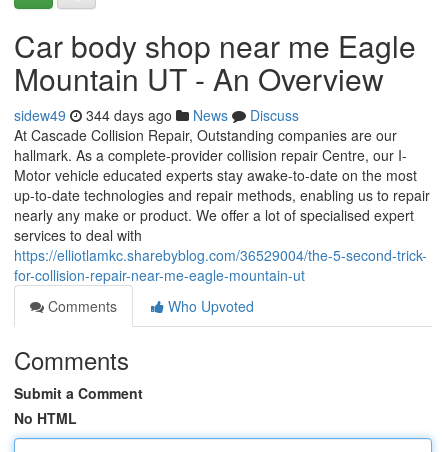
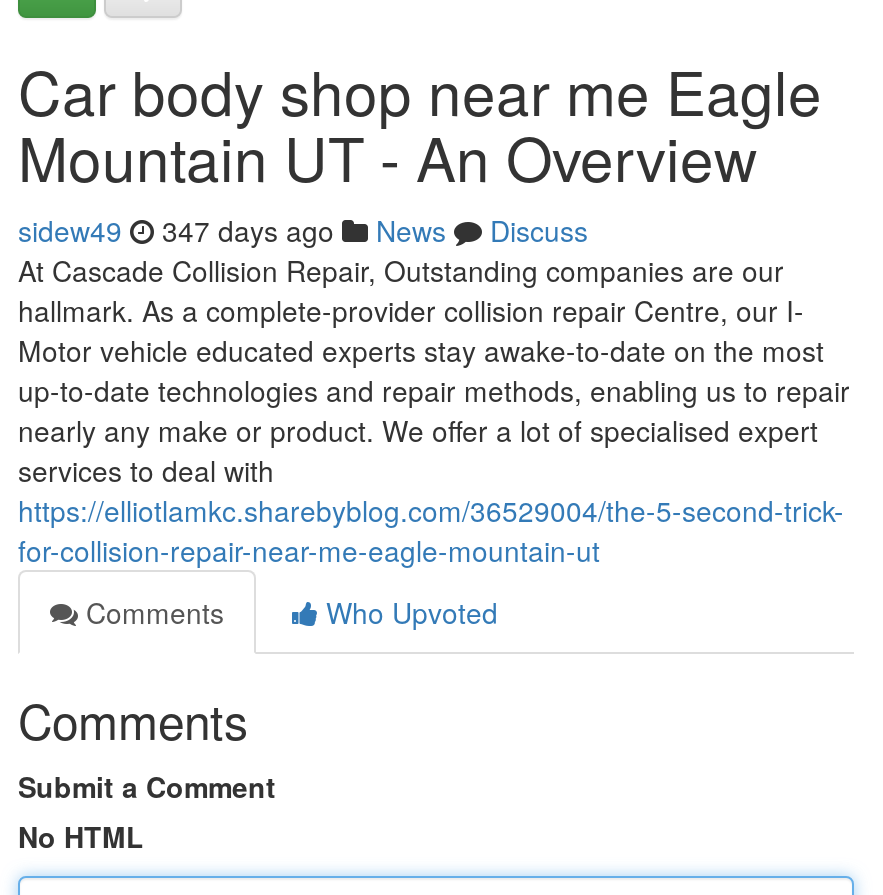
- sidew49 344 days ago News Discuss
+ sidew49 347 days ago News Discuss
